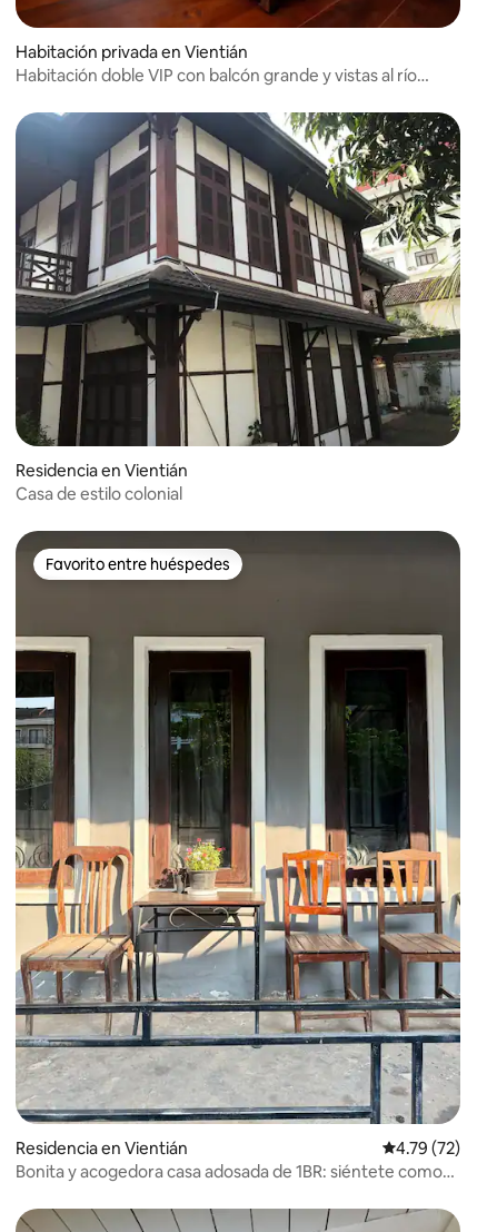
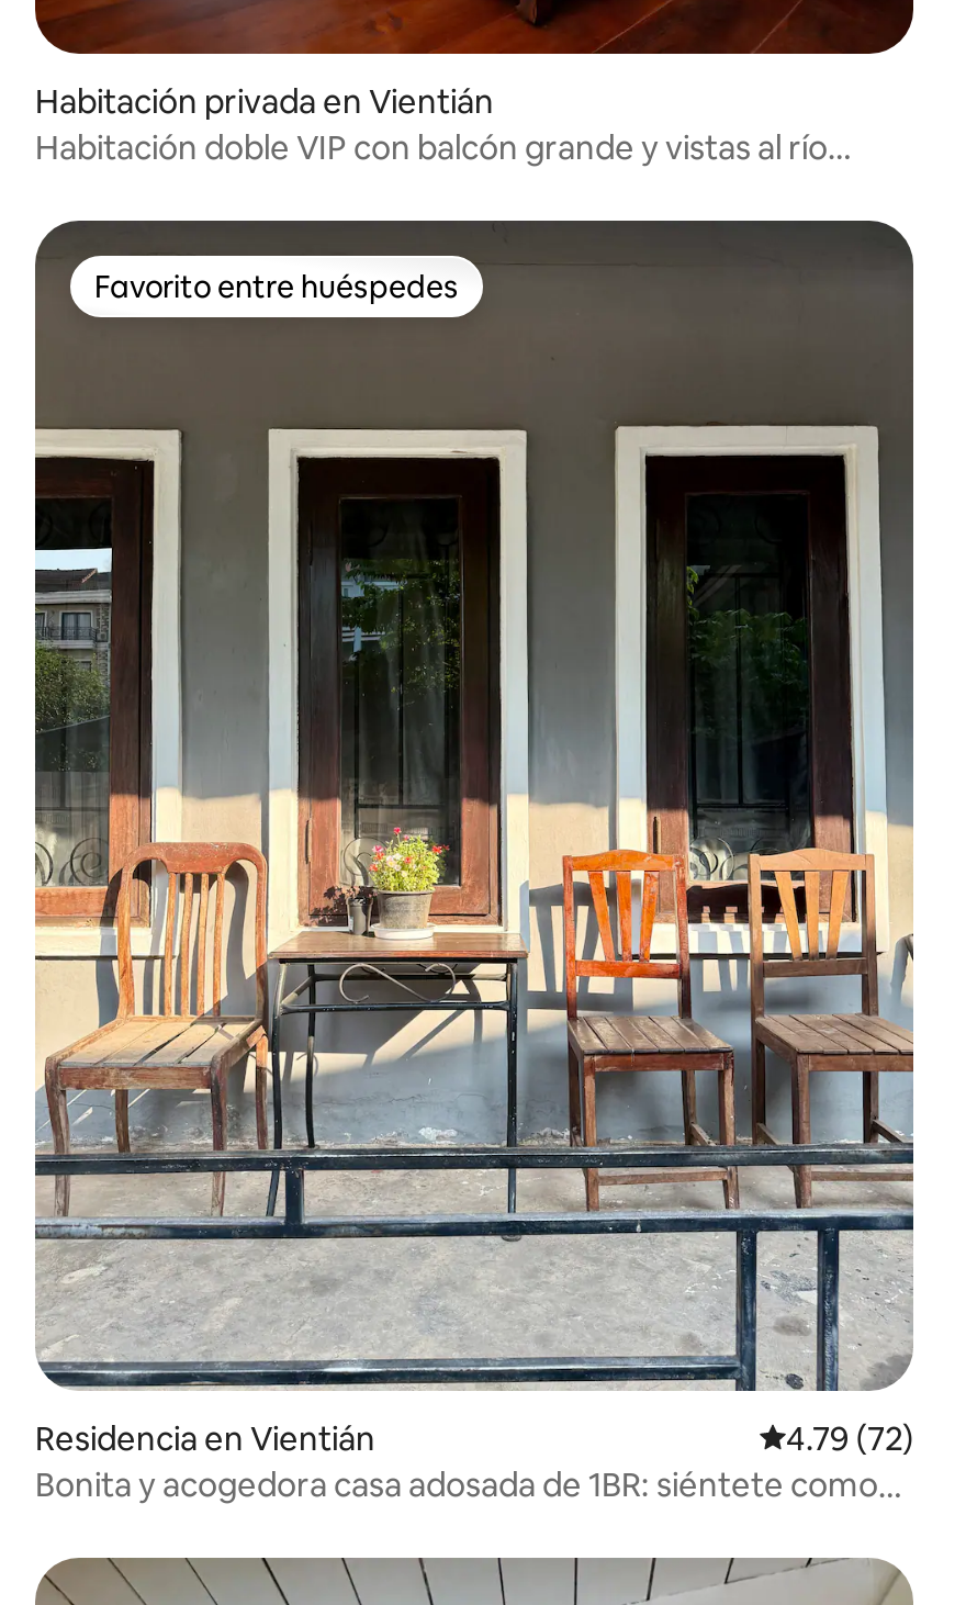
- [image]
- Residencia en Vientián
- Casa de estilo colonial
